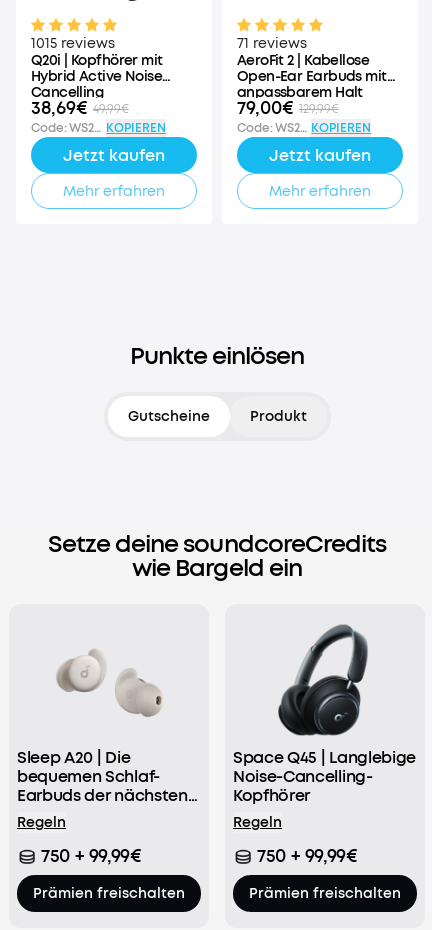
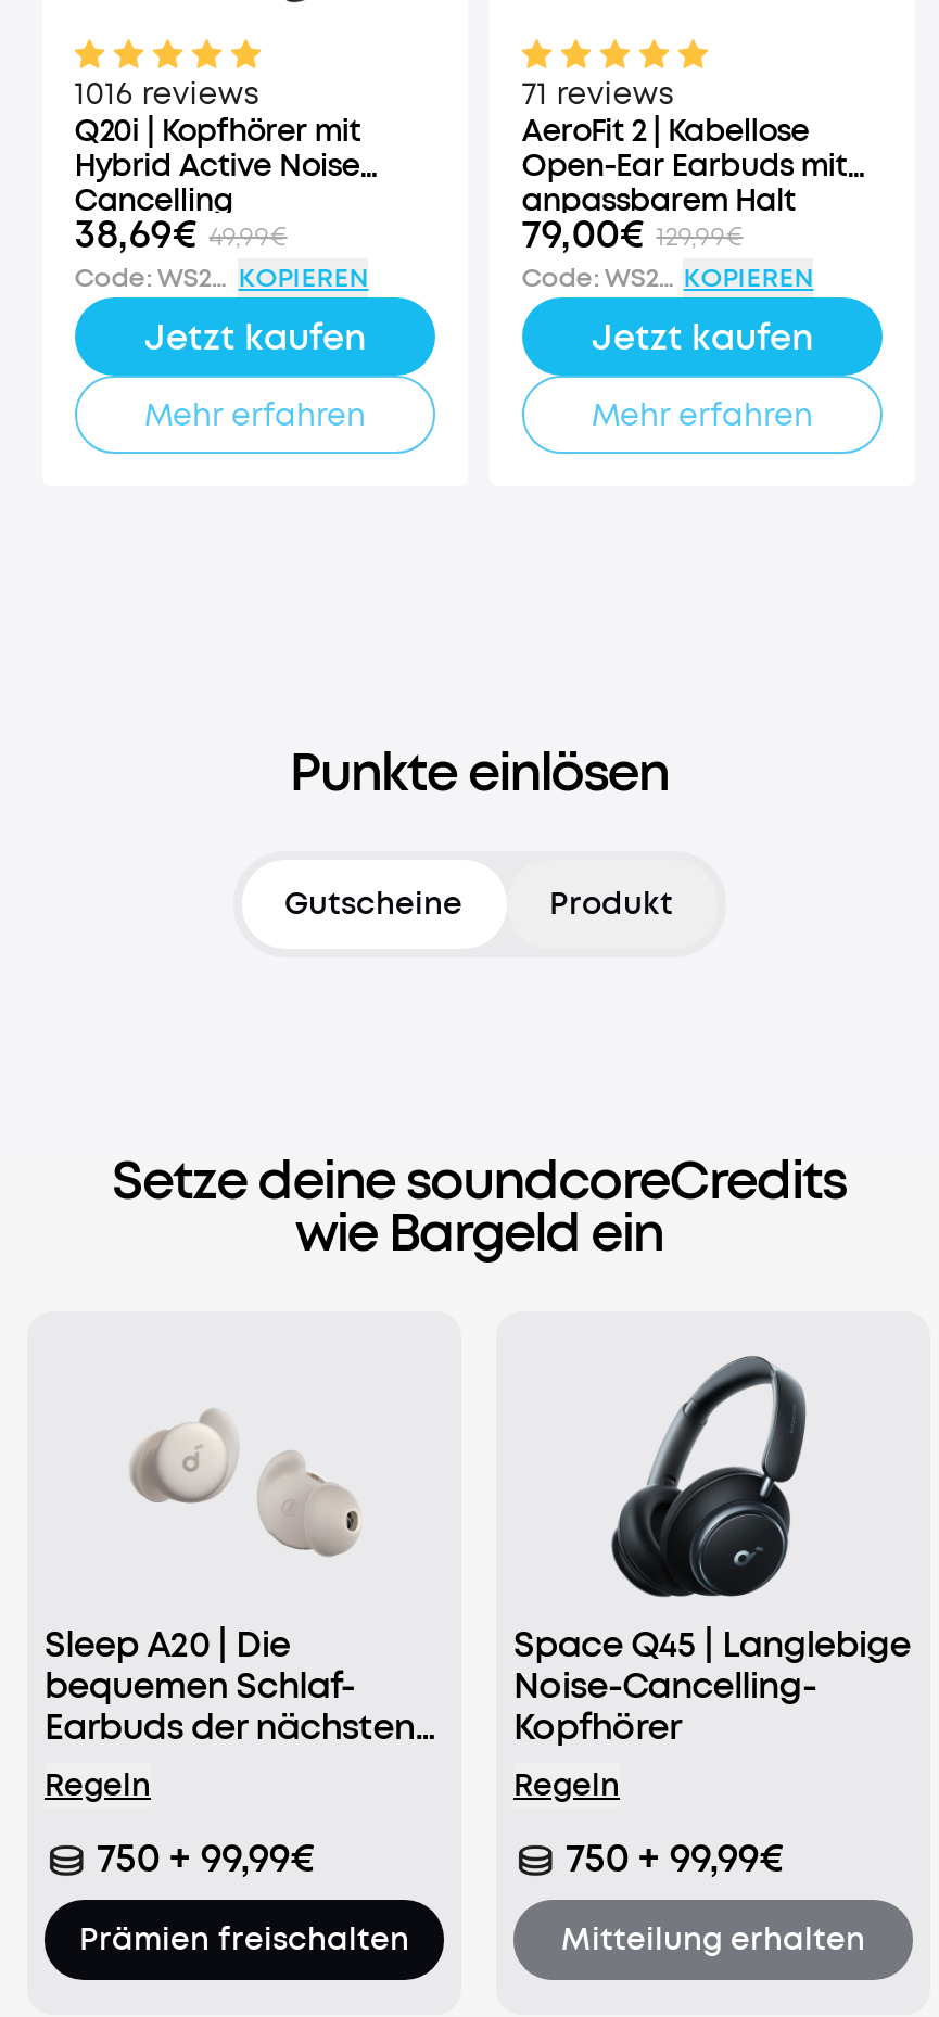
- 1015 reviews
+ 1016 reviews

- Prämien freischalten
+ Mitteilung erhalten
